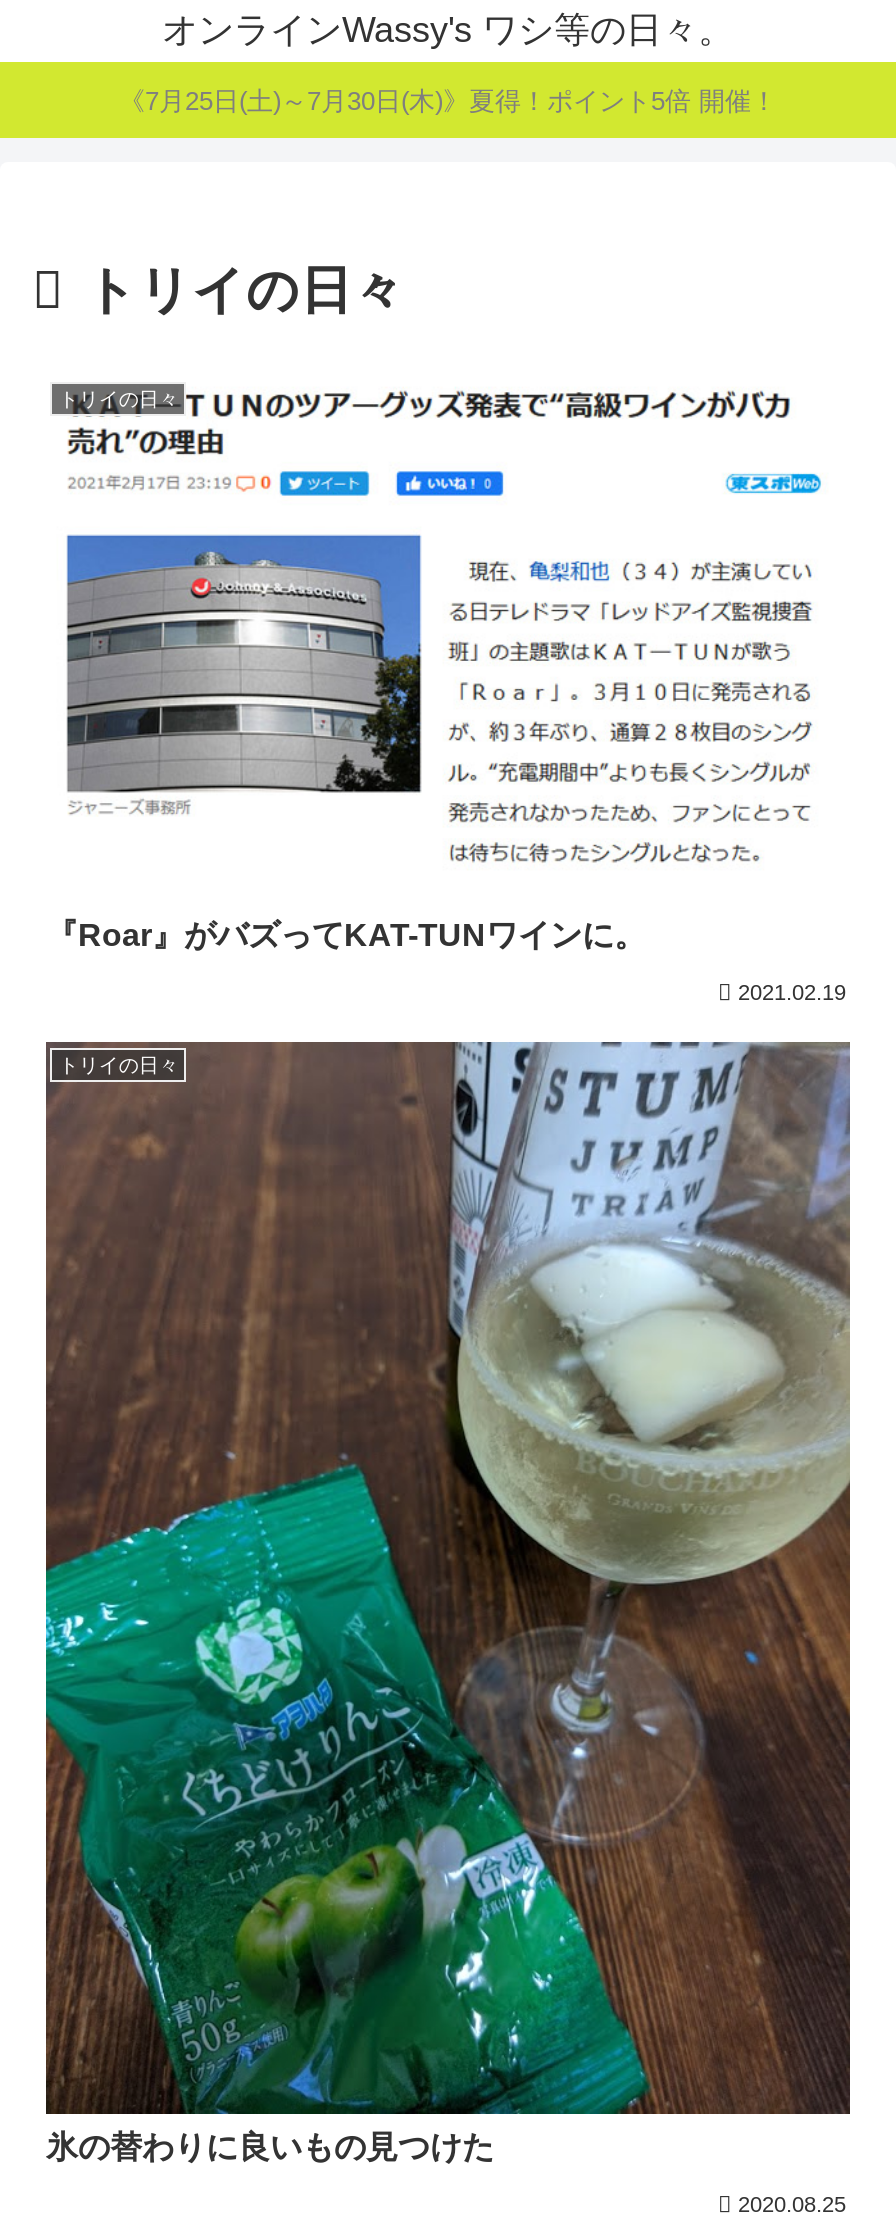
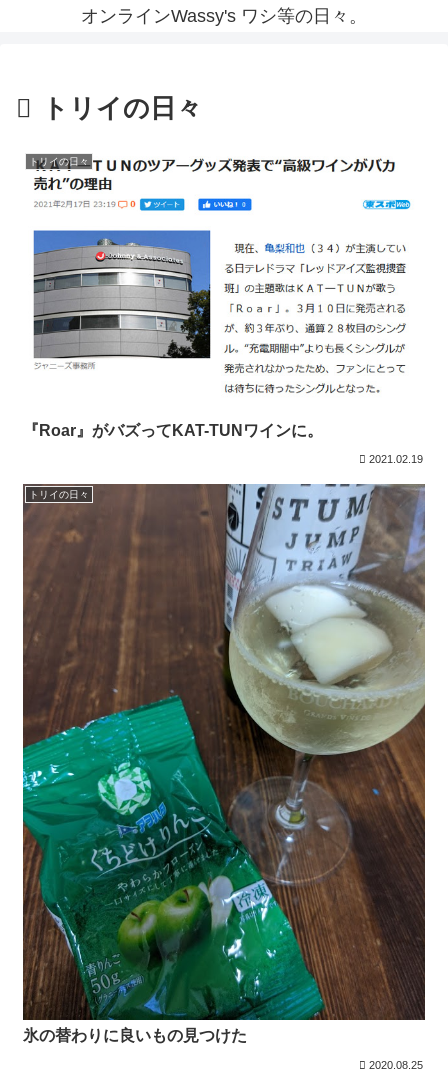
- 《7月25日(土)～7月30日(木)》夏得！ポイント5倍 開催！
